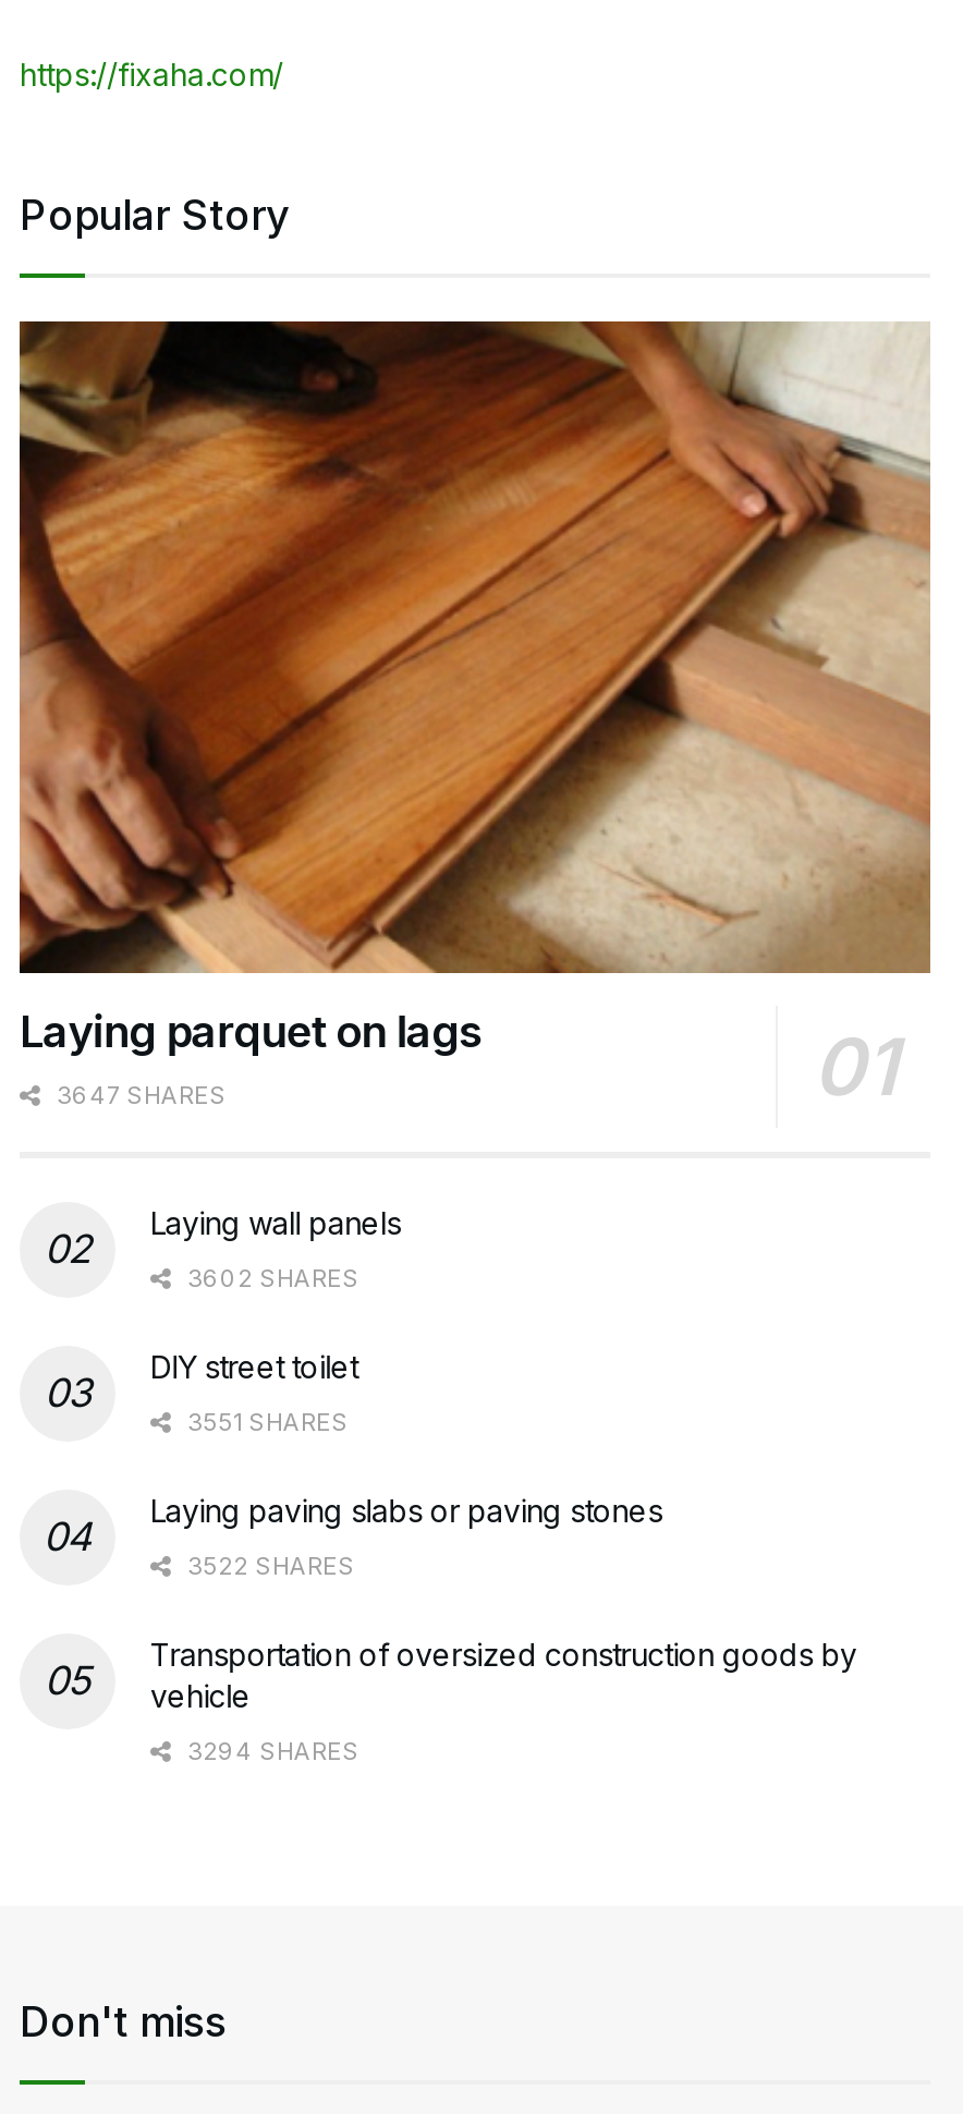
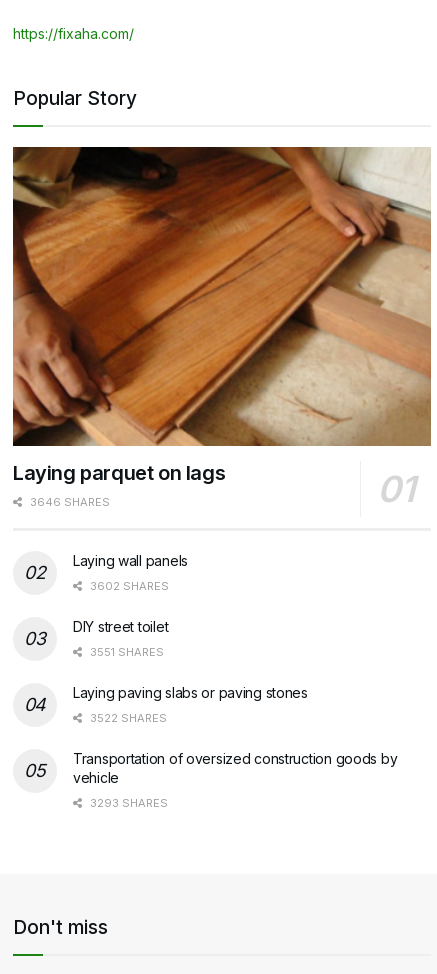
- 3647 SHARES
+ 3646 SHARES

- 3294 SHARES
+ 3293 SHARES
